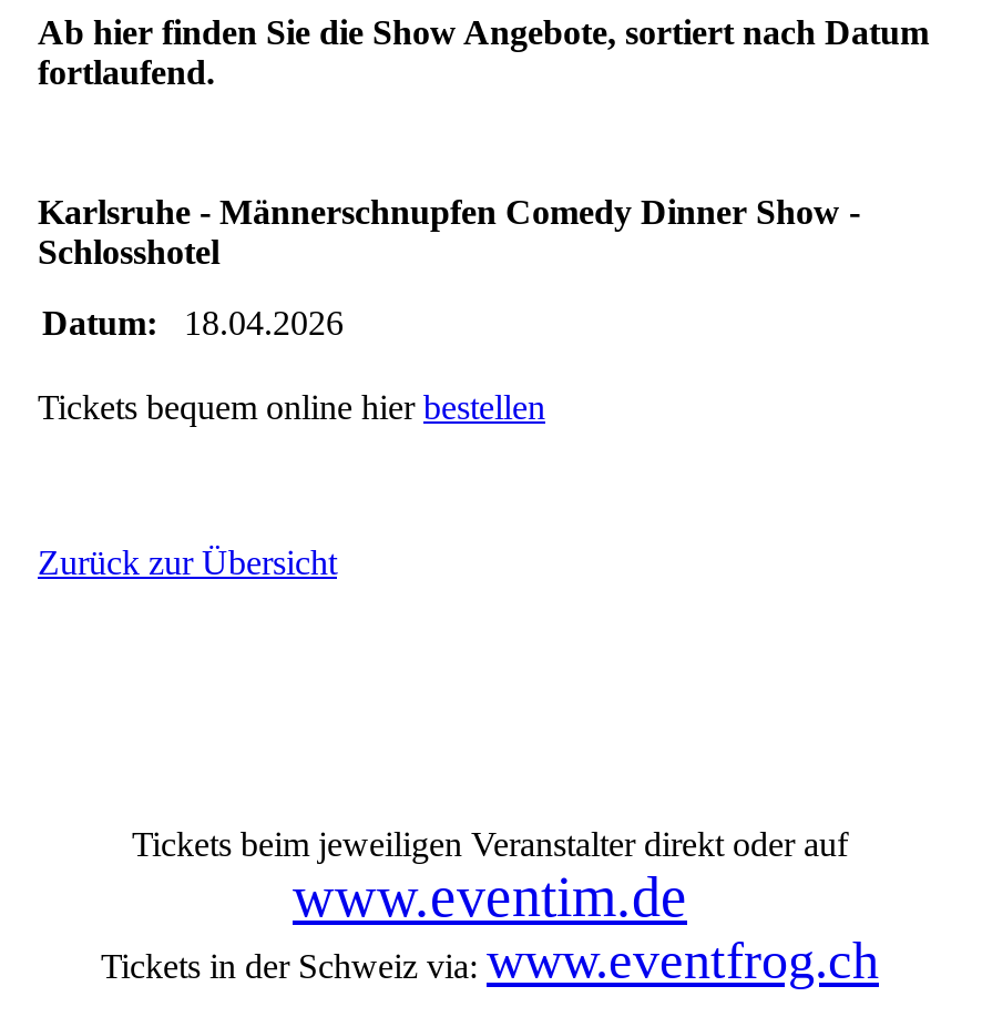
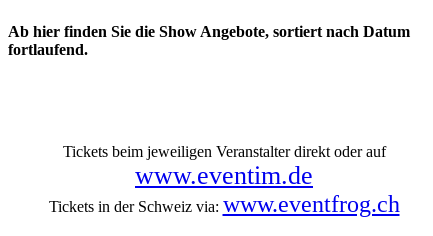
- Karlsruhe - Männerschnupfen Comedy Dinner Show -
- Schlosshotel
- Datum:
- 18.04.2026
- Tickets bequem online hier bestellen

- Zurück zur Übersicht
